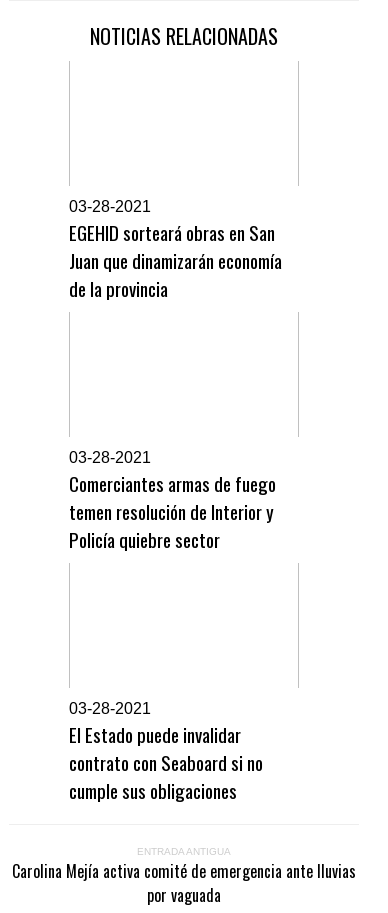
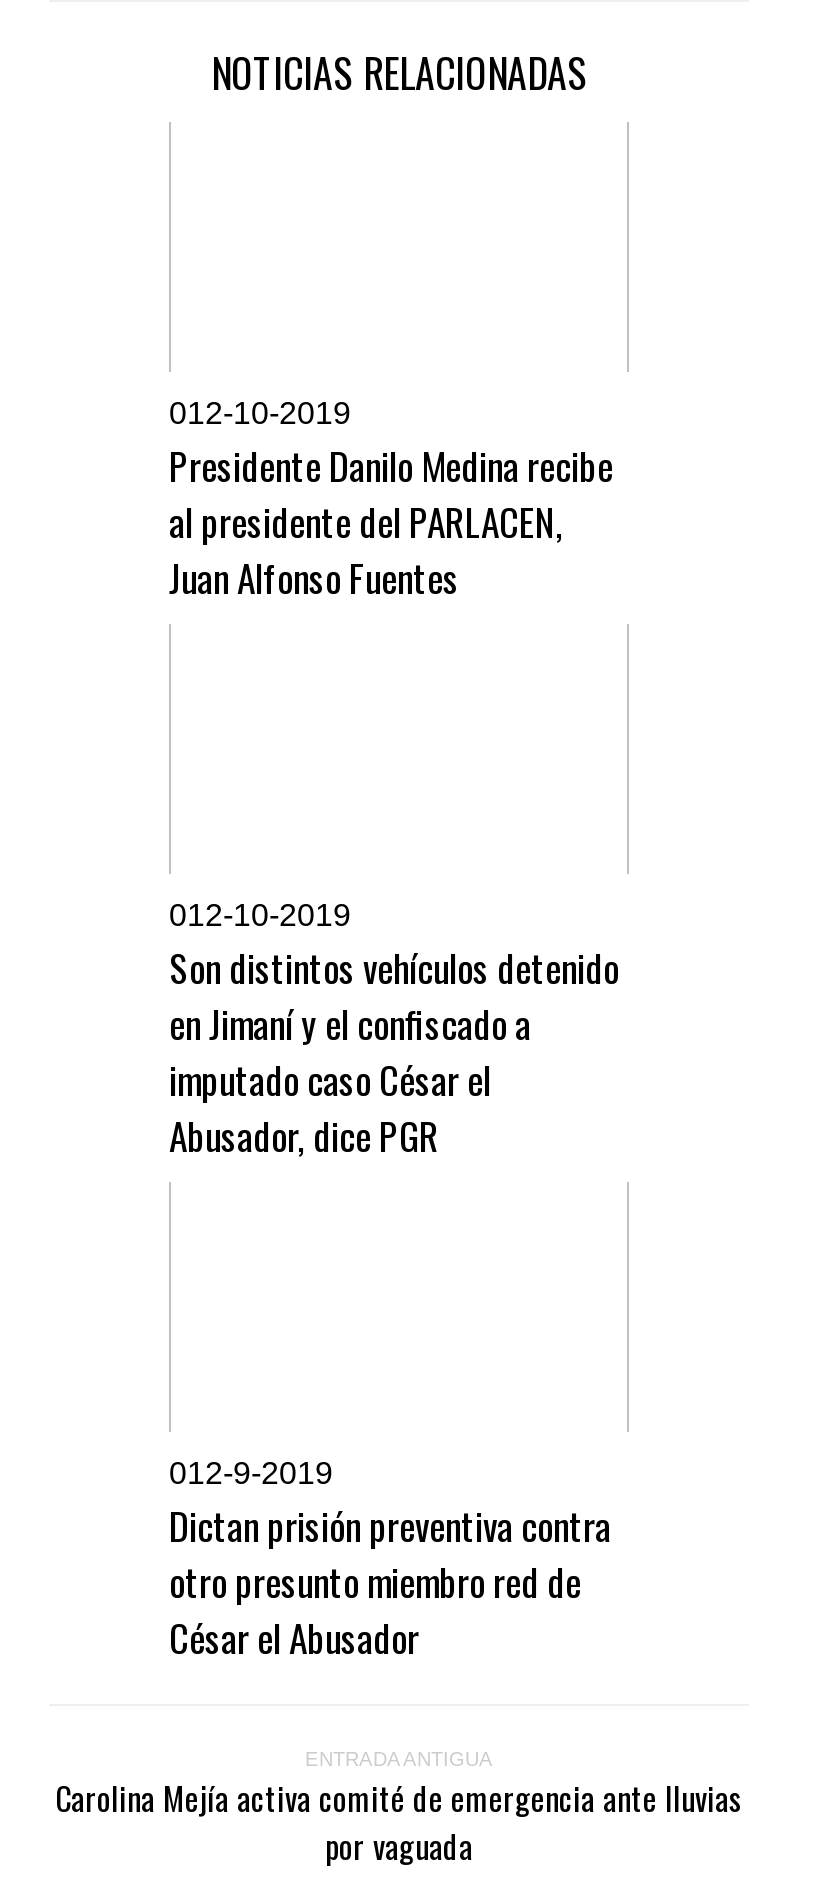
- 03-28-2021
- EGEHID sorteará obras en San
- Juan que dinamizarán economía
- de la provincia
+ 012-10-2019
+ Presidente Danilo Medina recibe
+ al presidente del PARLACEN,
+ Juan Alfonso Fuentes

- 03-28-2021
- Comerciantes armas de fuego
- temen resolución de Interior y
- Policía quiebre sector
+ 012-10-2019
+ Son distintos vehículos detenido
+ en Jimaní y el confiscado a
+ imputado caso César el
+ Abusador, dice PGR

- 03-28-2021
- El Estado puede invalidar
- contrato con Seaboard si no
- cumple sus obligaciones
+ 012-9-2019
+ Dictan prisión preventiva contra
+ otro presunto miembro red de
+ César el Abusador
